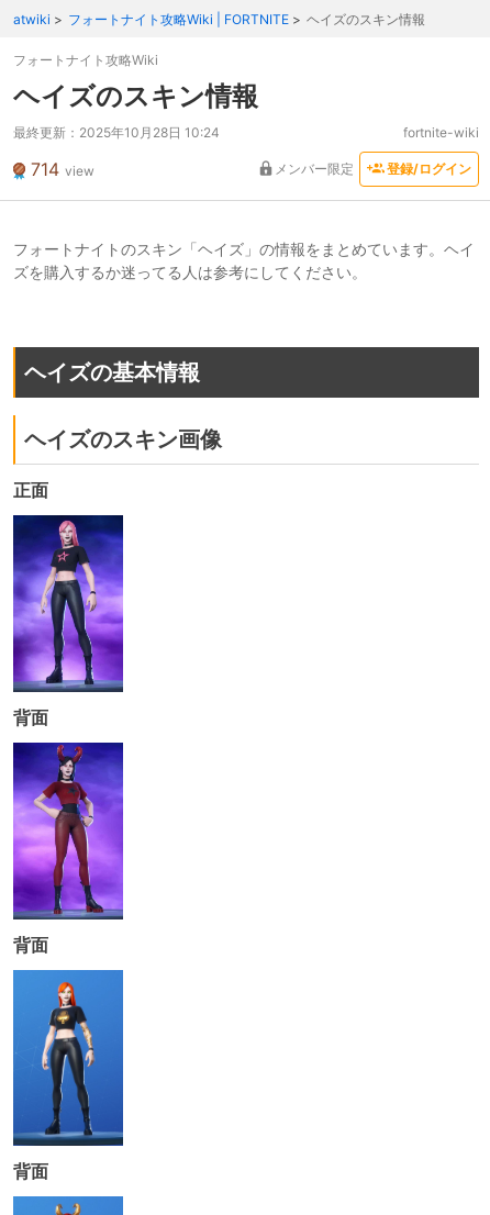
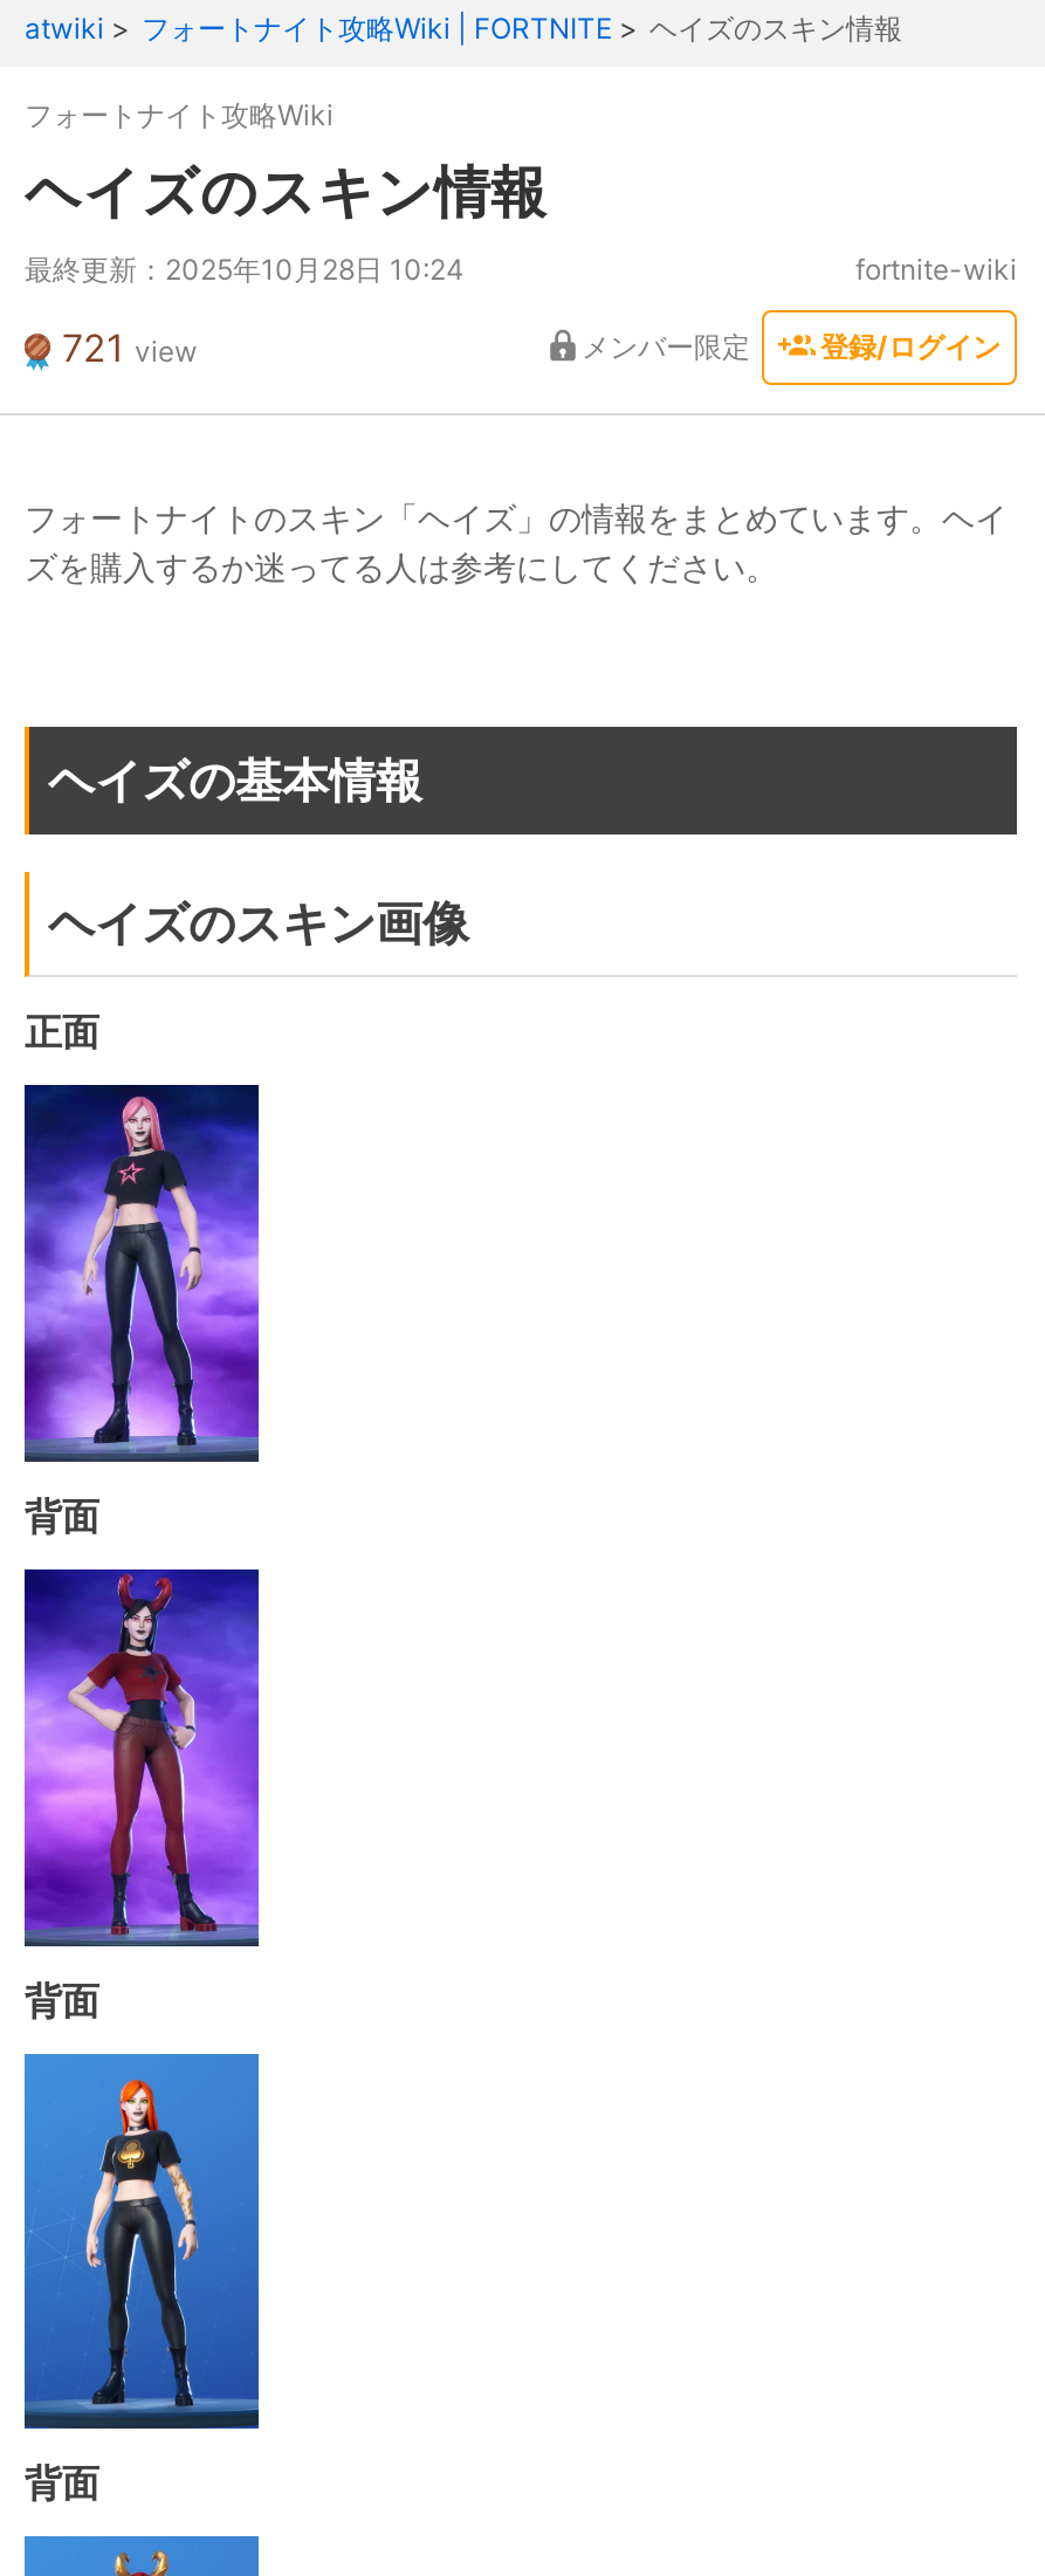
- 714 view
+ 721 view
